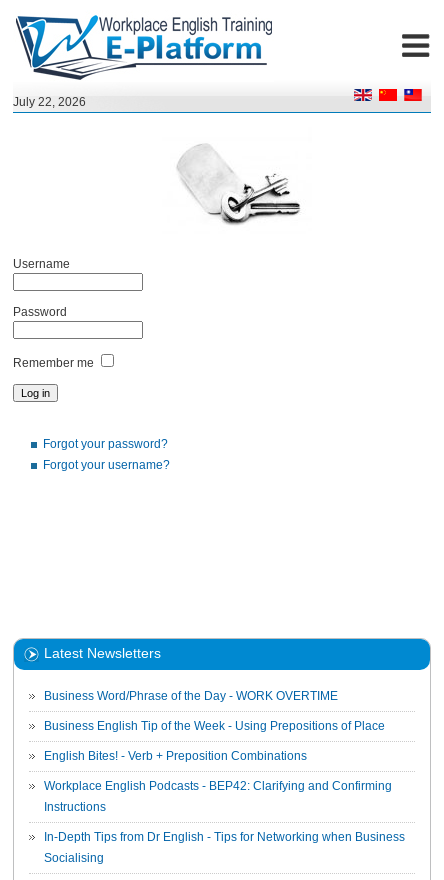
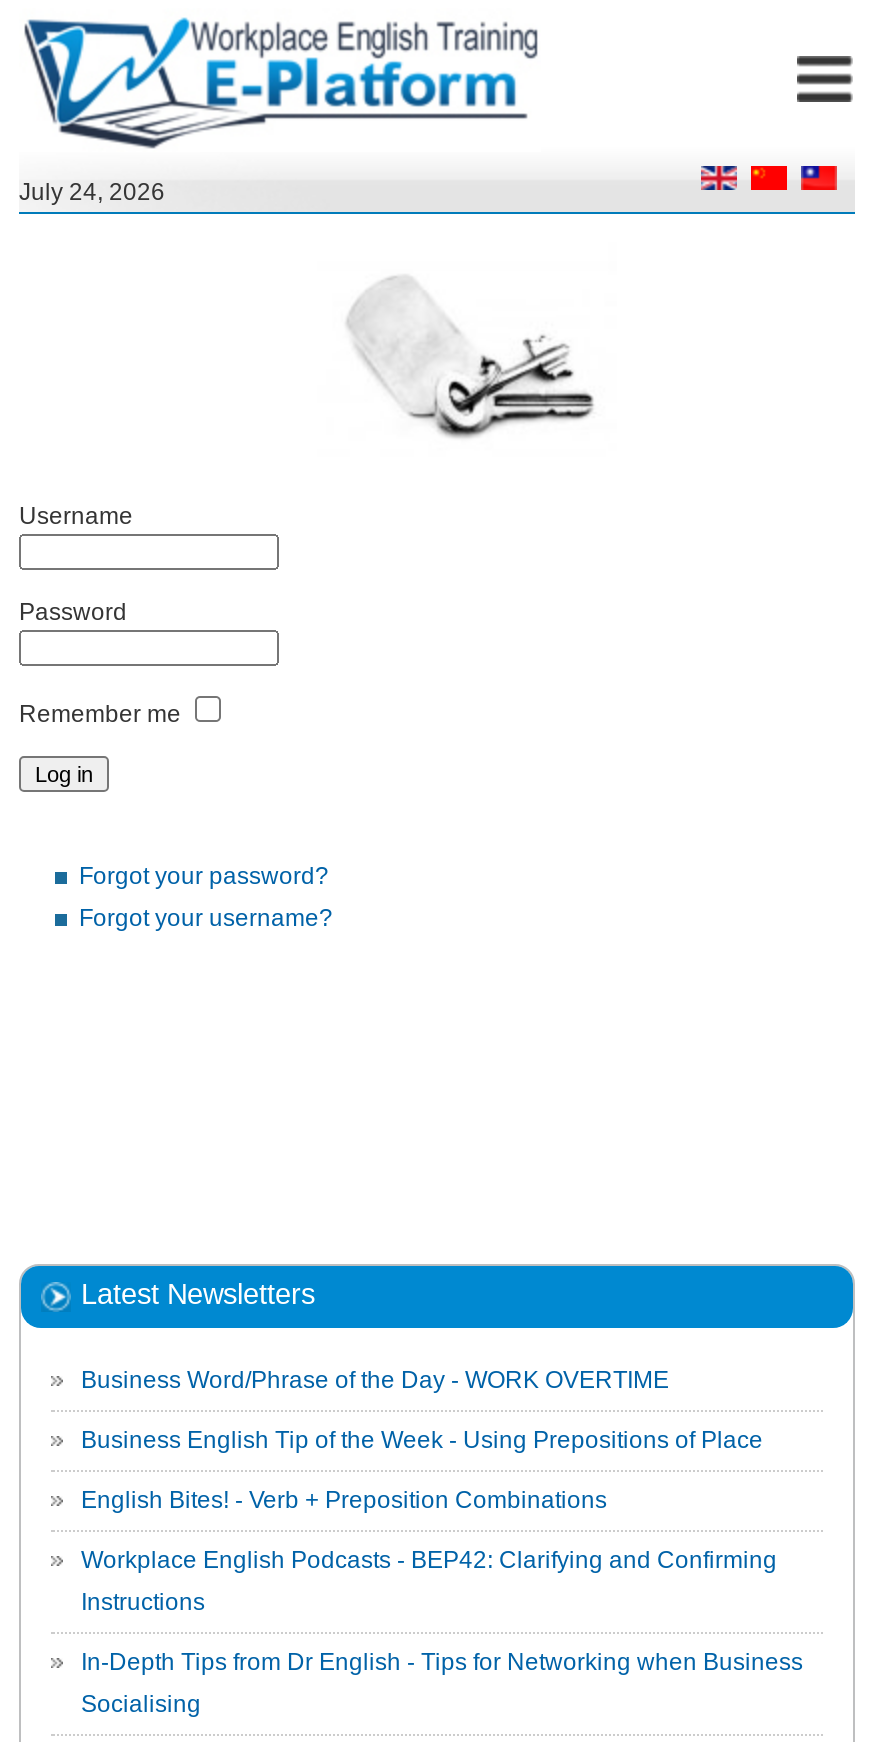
- July 22, 2026
+ July 24, 2026
